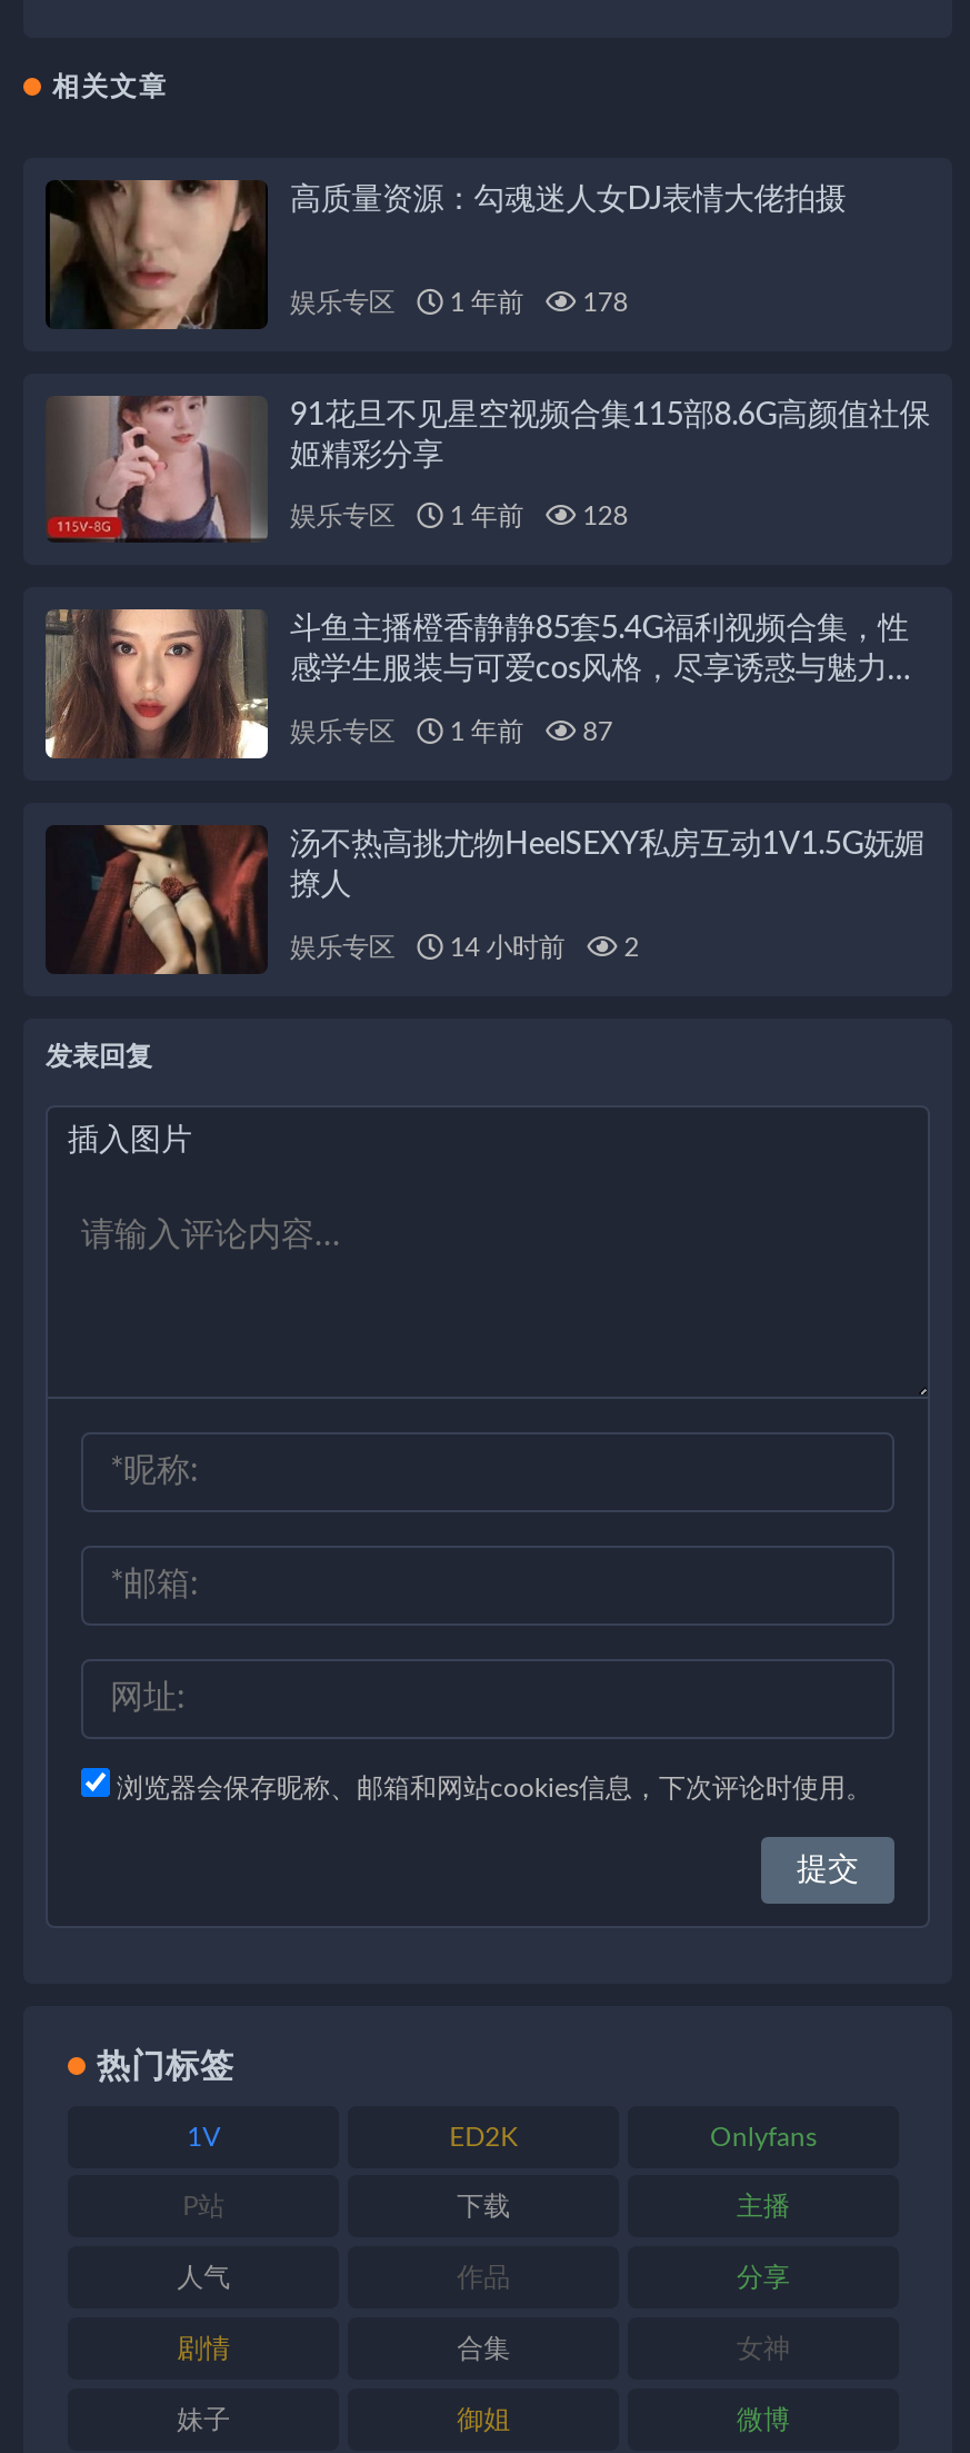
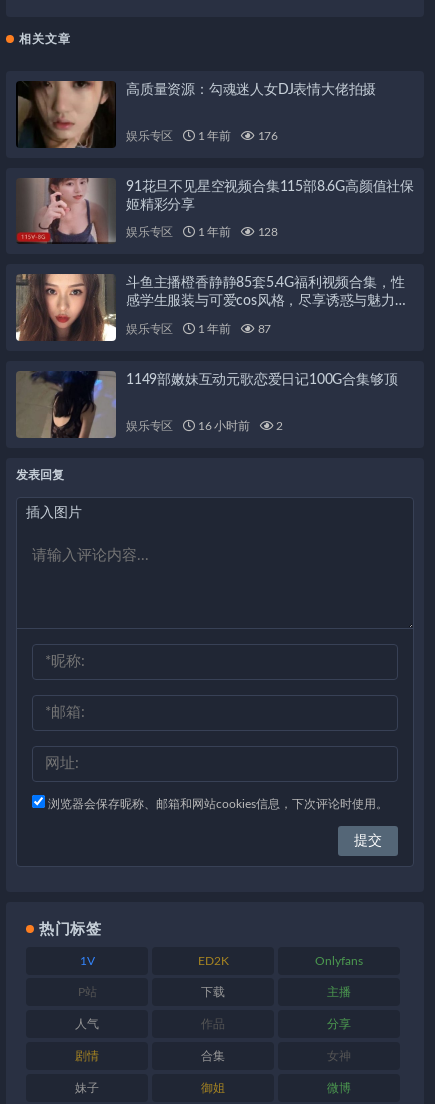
- 娱乐专区 1 年前 178
+ 娱乐专区 1 年前 176

- [image]
- 汤不热高挑尤物HeelSEXY私房互动1V1.5G妩媚
- 撩人
+ [image]
+ 1149部嫩妹互动元歌恋爱日记100G合集够顶

- 娱乐专区 14 小时前 2
+ 娱乐专区 16 小时前 2
